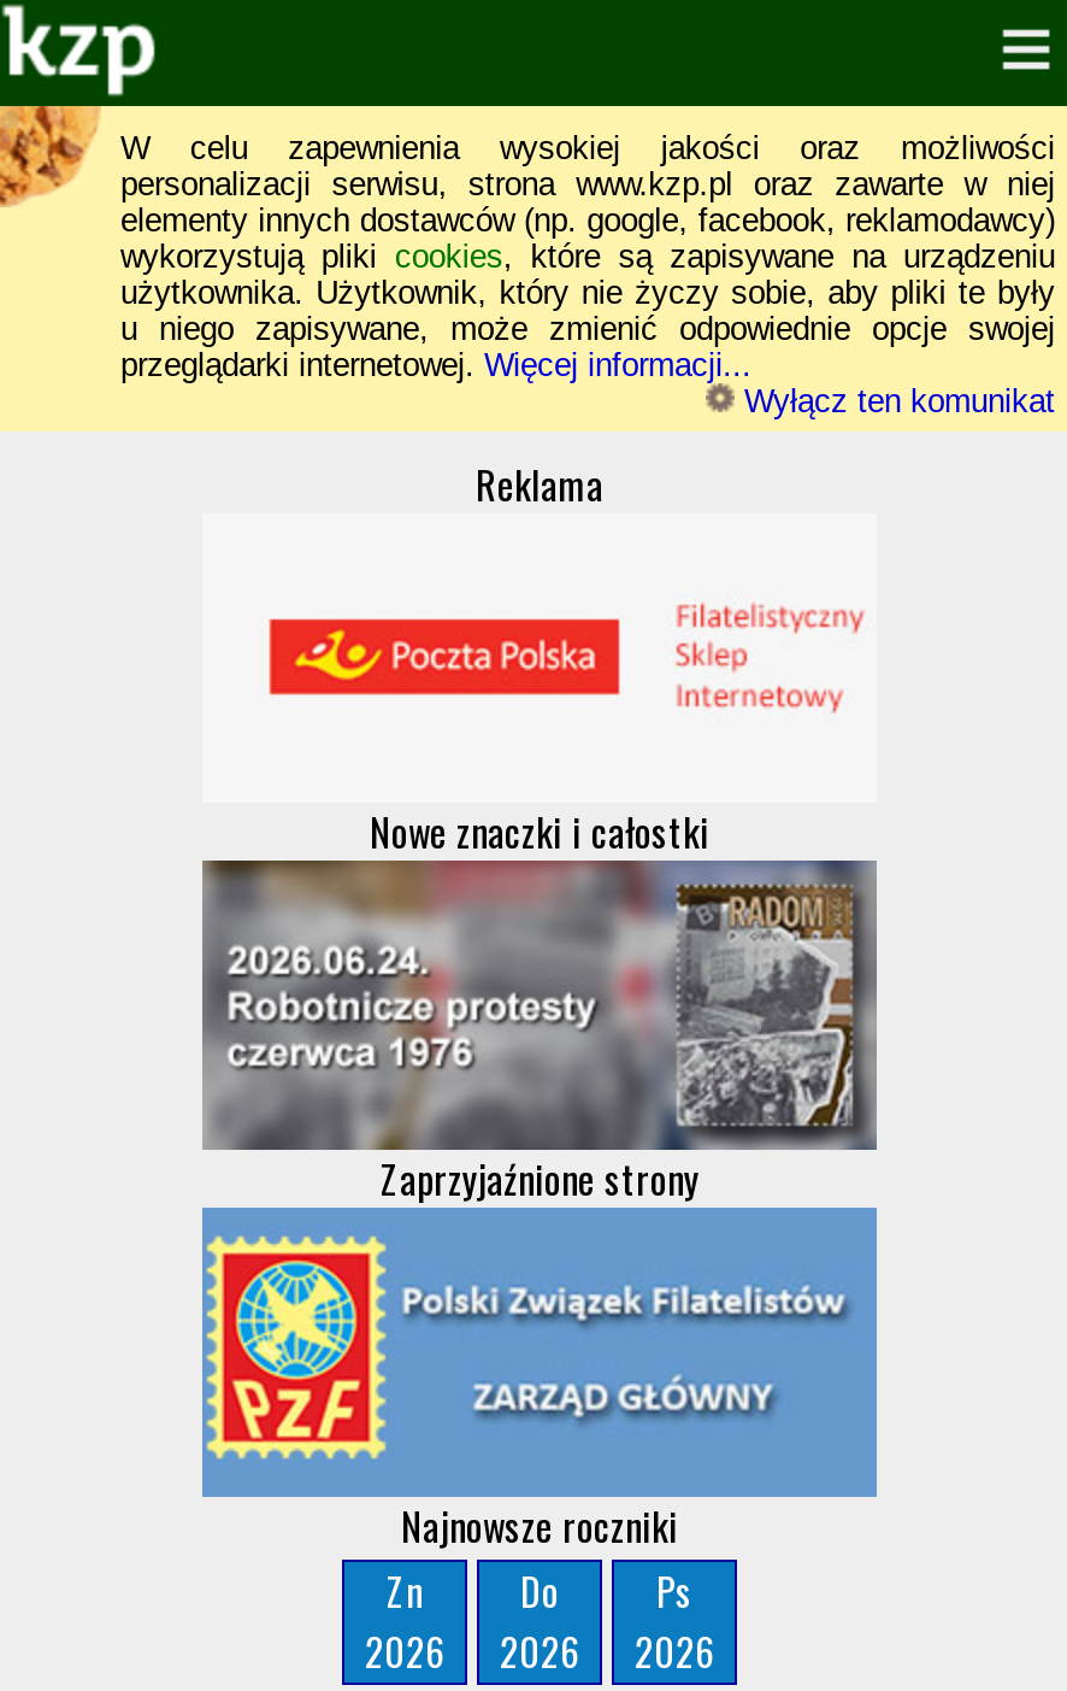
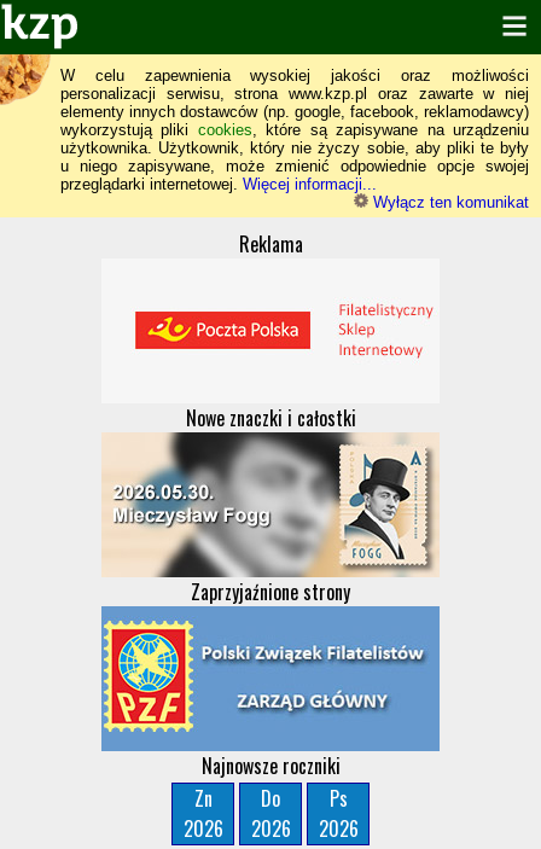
- [image]
+ [image]
